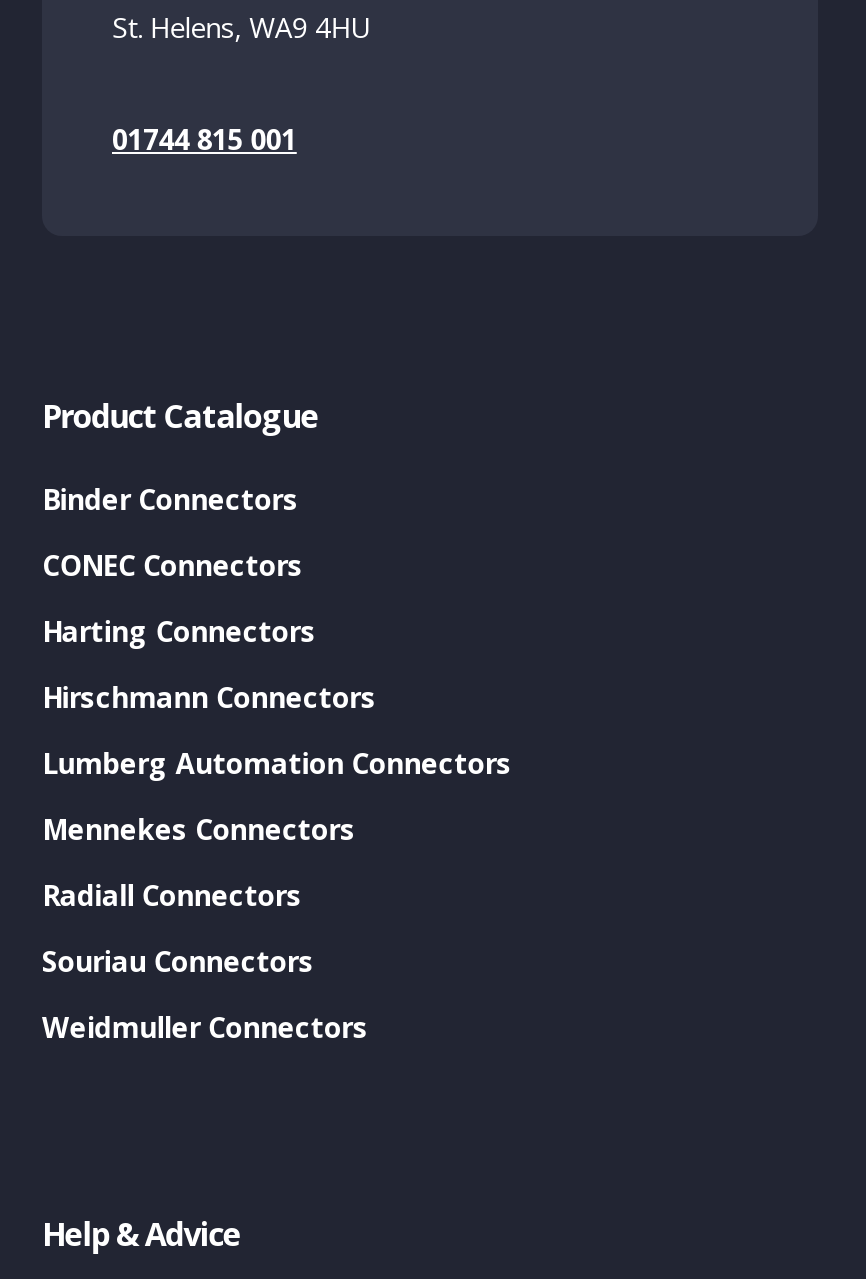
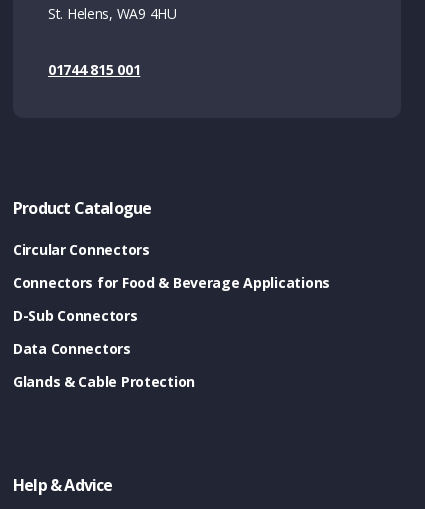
- Binder Connectors
- CONEC Connectors
- Harting Connectors
- Hirschmann Connectors
- Lumberg Automation Connectors
- Mennekes Connectors
- Radiall Connectors
- Souriau Connectors
- Weidmuller Connectors
+ Circular Connectors
+ Connectors for Food & Beverage Applications
+ D-Sub Connectors
+ Data Connectors
+ Glands & Cable Protection
